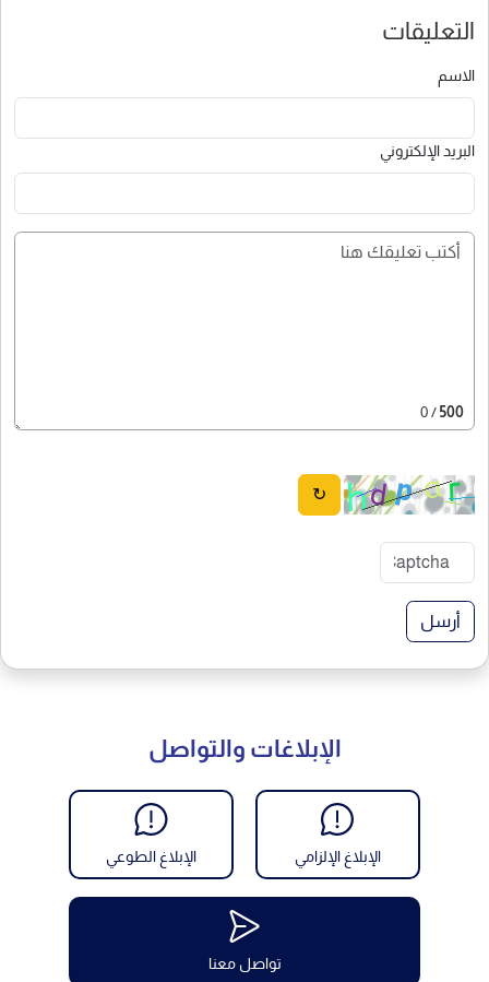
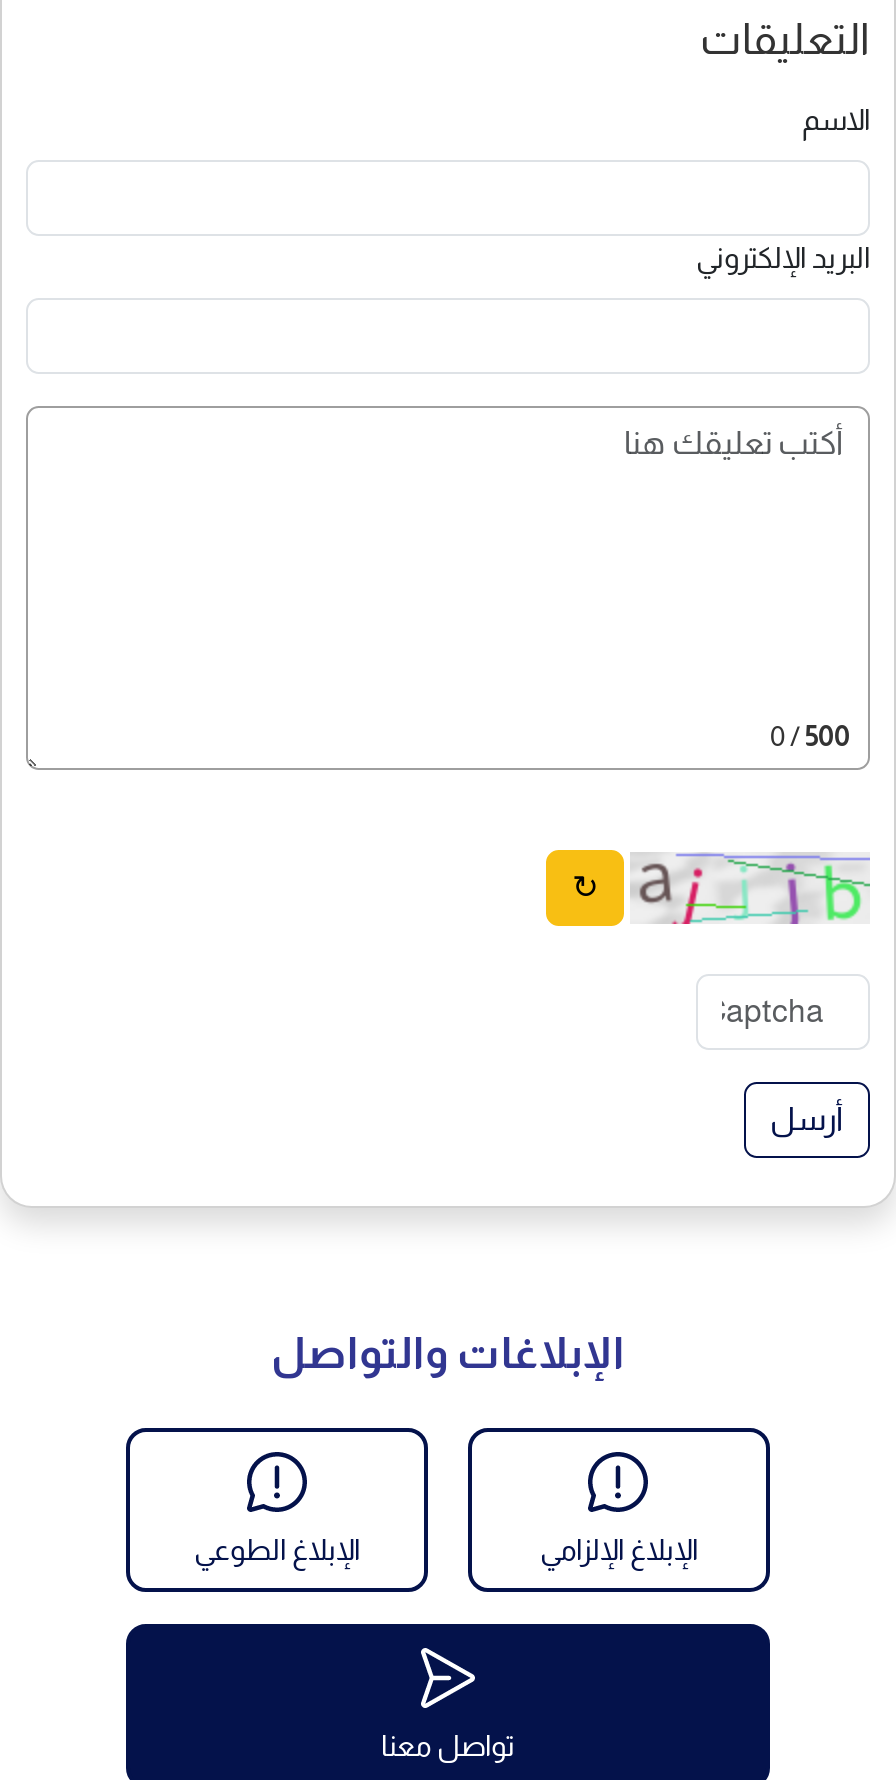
- [image]
+ [image]
